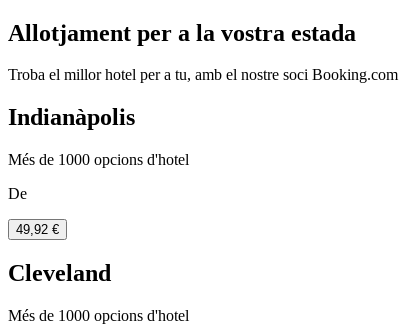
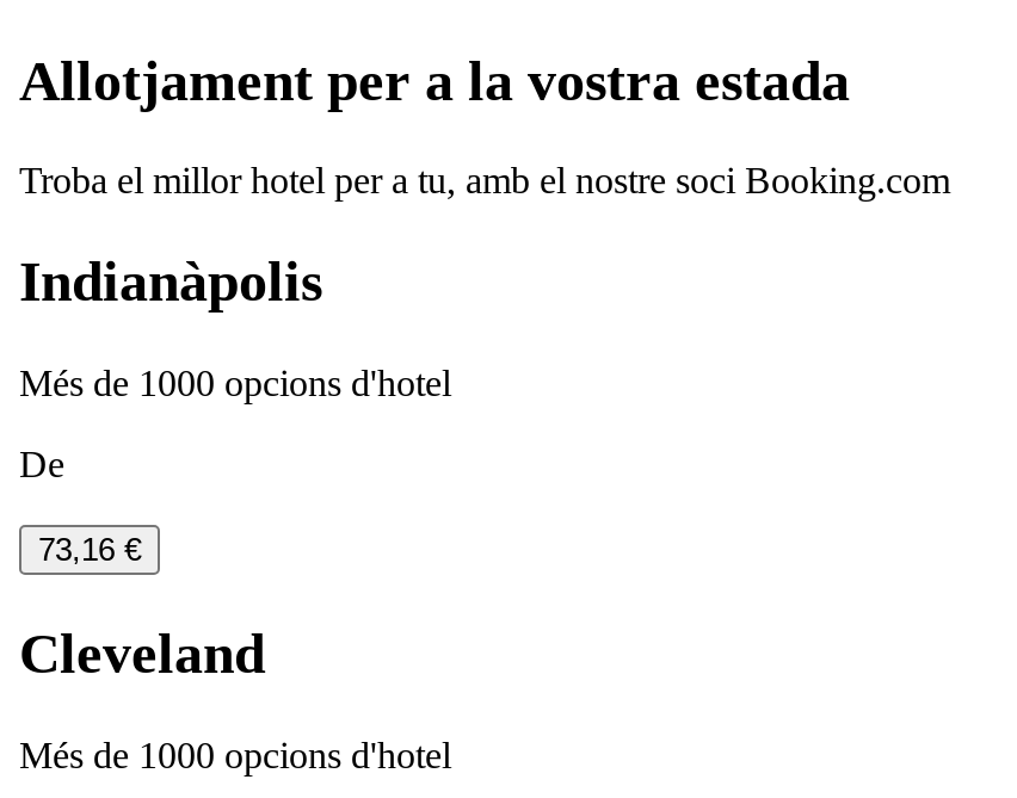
- 49,92 €
+ 73,16 €
